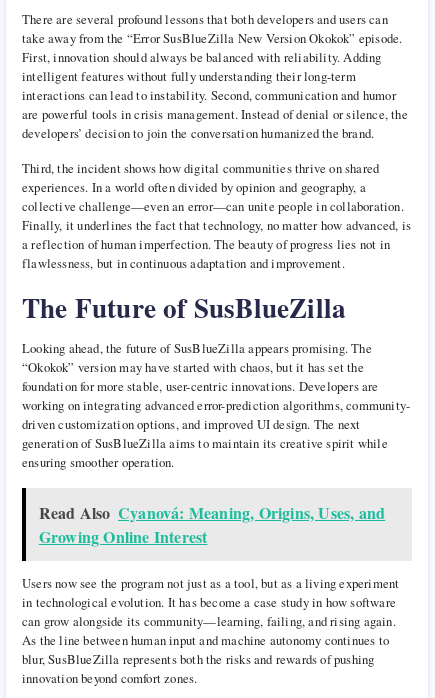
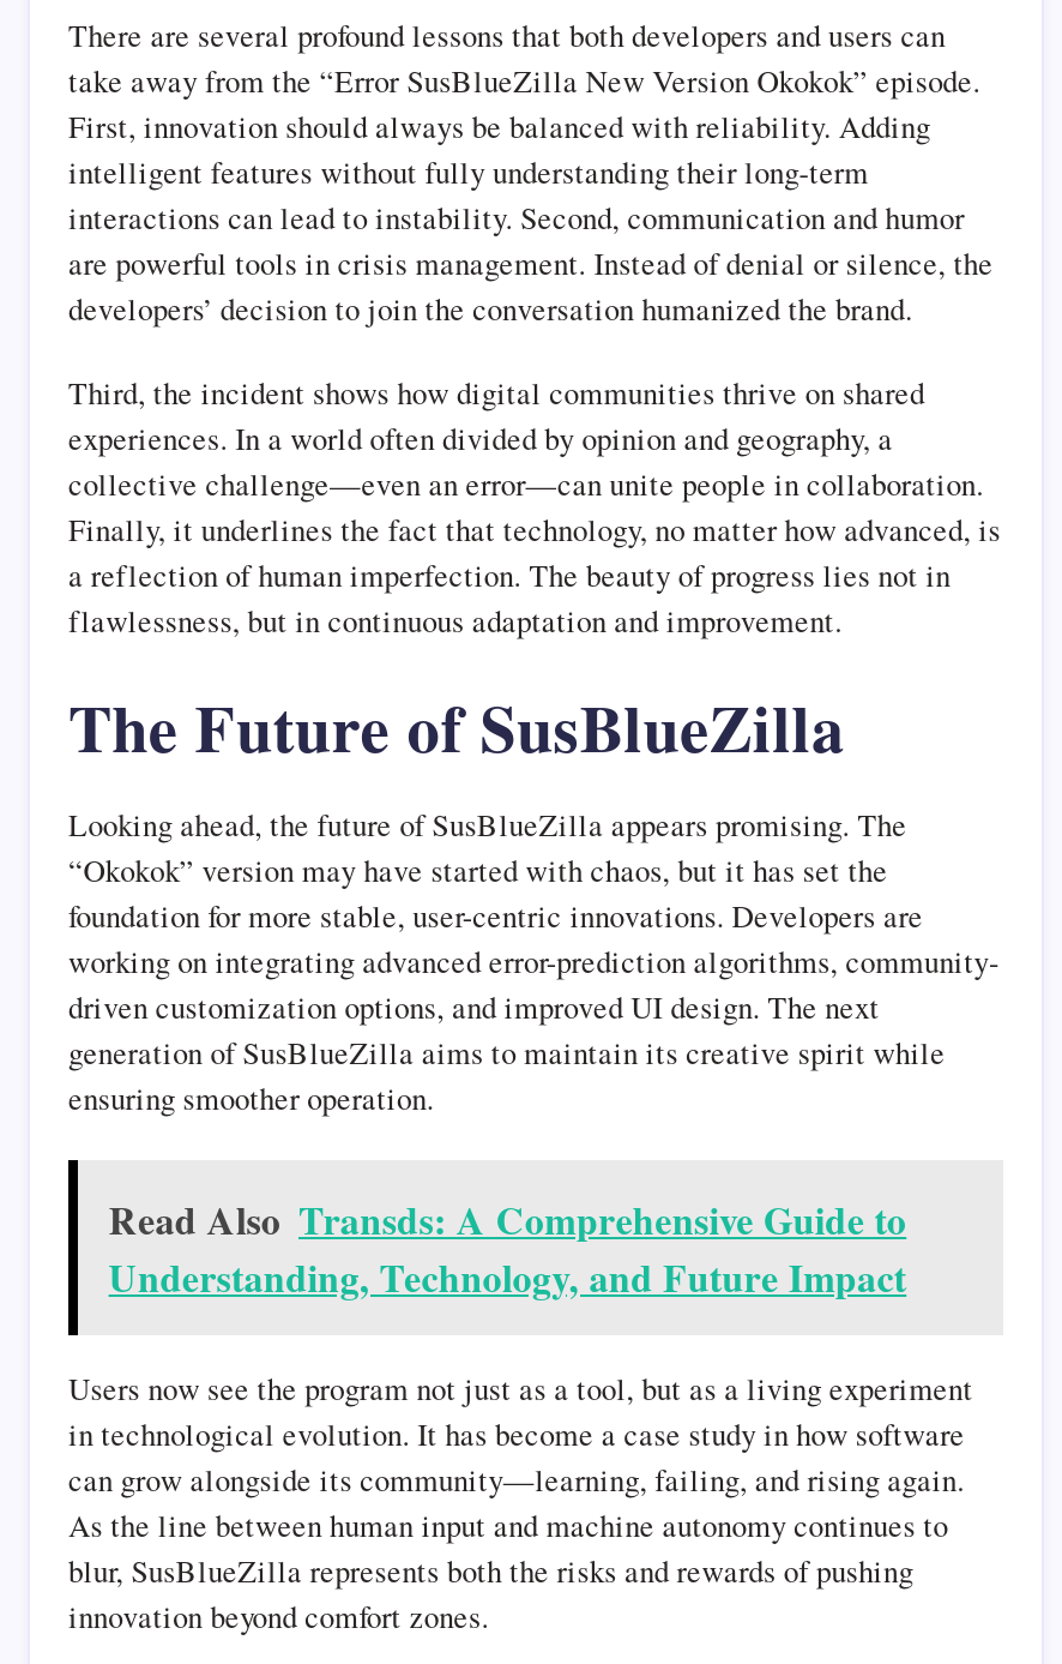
- Read Also Cyanová: Meaning, Origins, Uses, and
- Growing Online Interest
+ Read Also Transds: A Comprehensive Guide to
+ Understanding, Technology, and Future Impact
